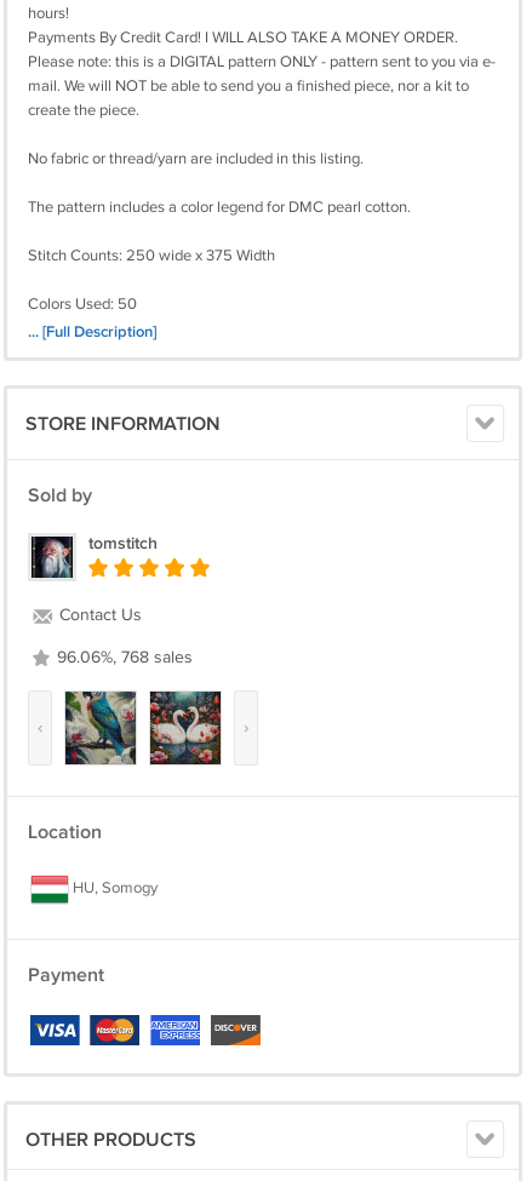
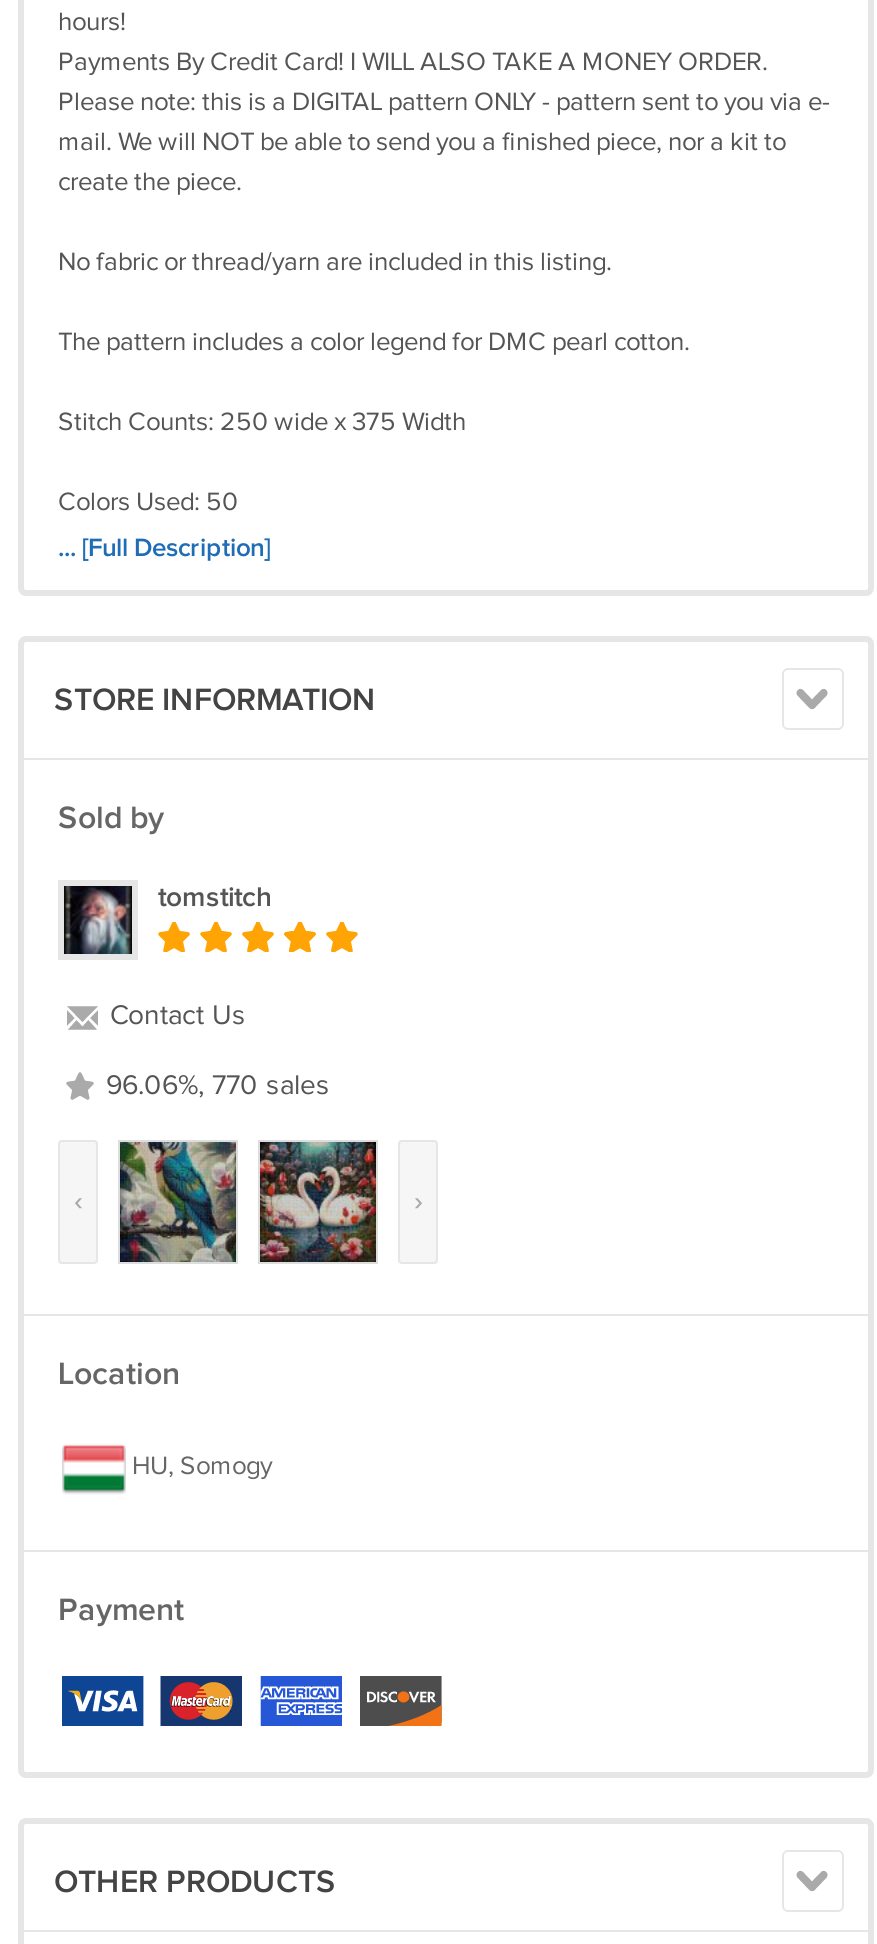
- 96.06%, 768 sales
+ 96.06%, 770 sales
